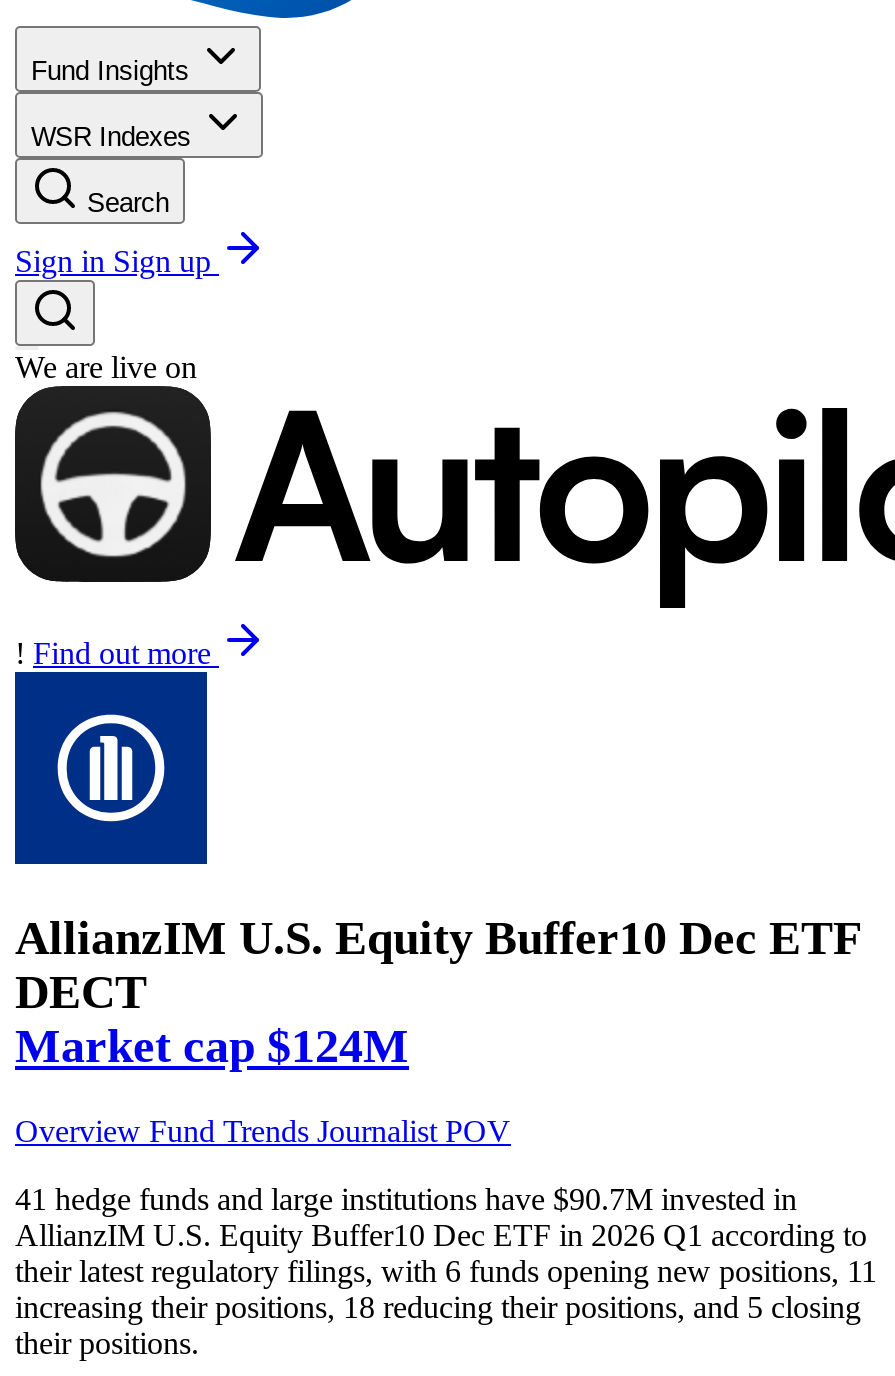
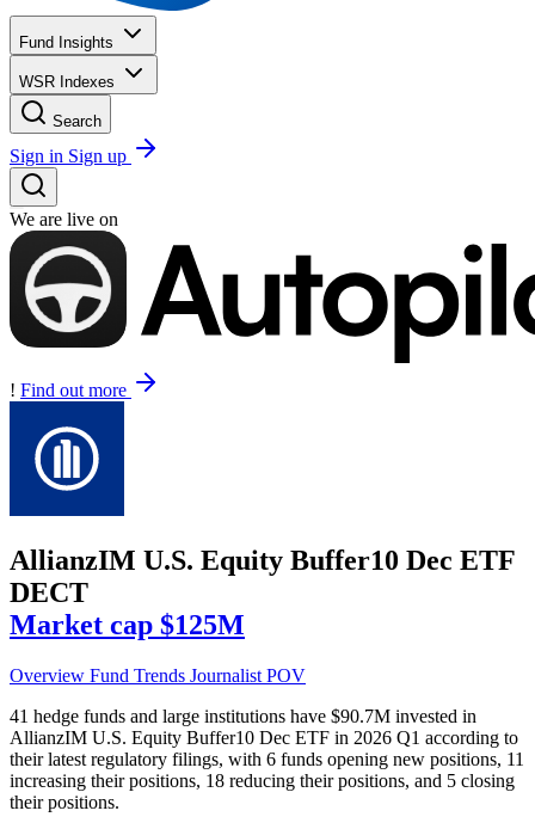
- Market cap $124M
+ Market cap $125M
